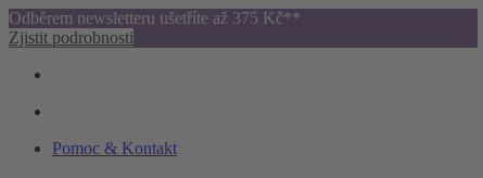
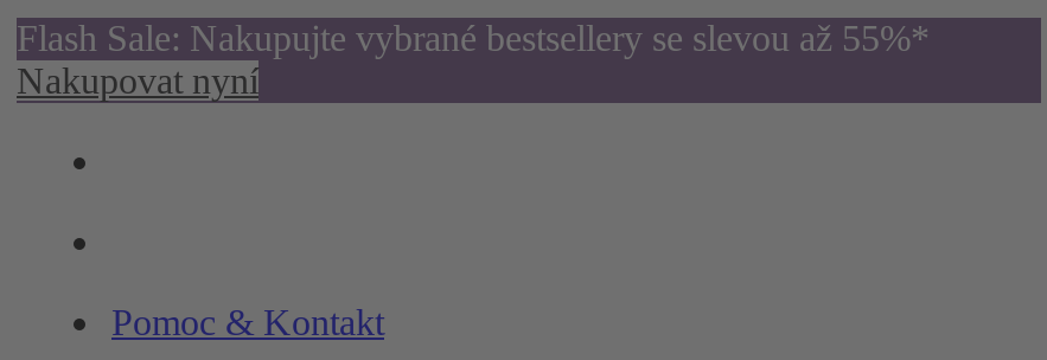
- Odběrem newsletteru ušetříte až 375 Kč**
- Zjistit podrobnosti
+ Flash Sale: Nakupujte vybrané bestsellery se slevou až 55%*
+ Nakupovat nyní
